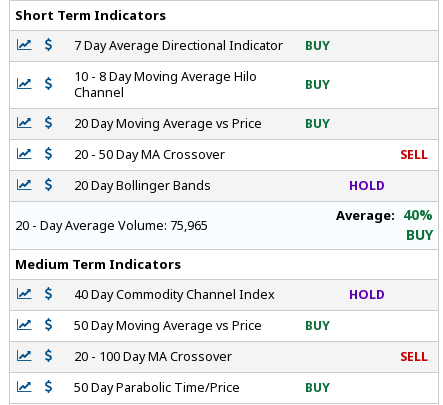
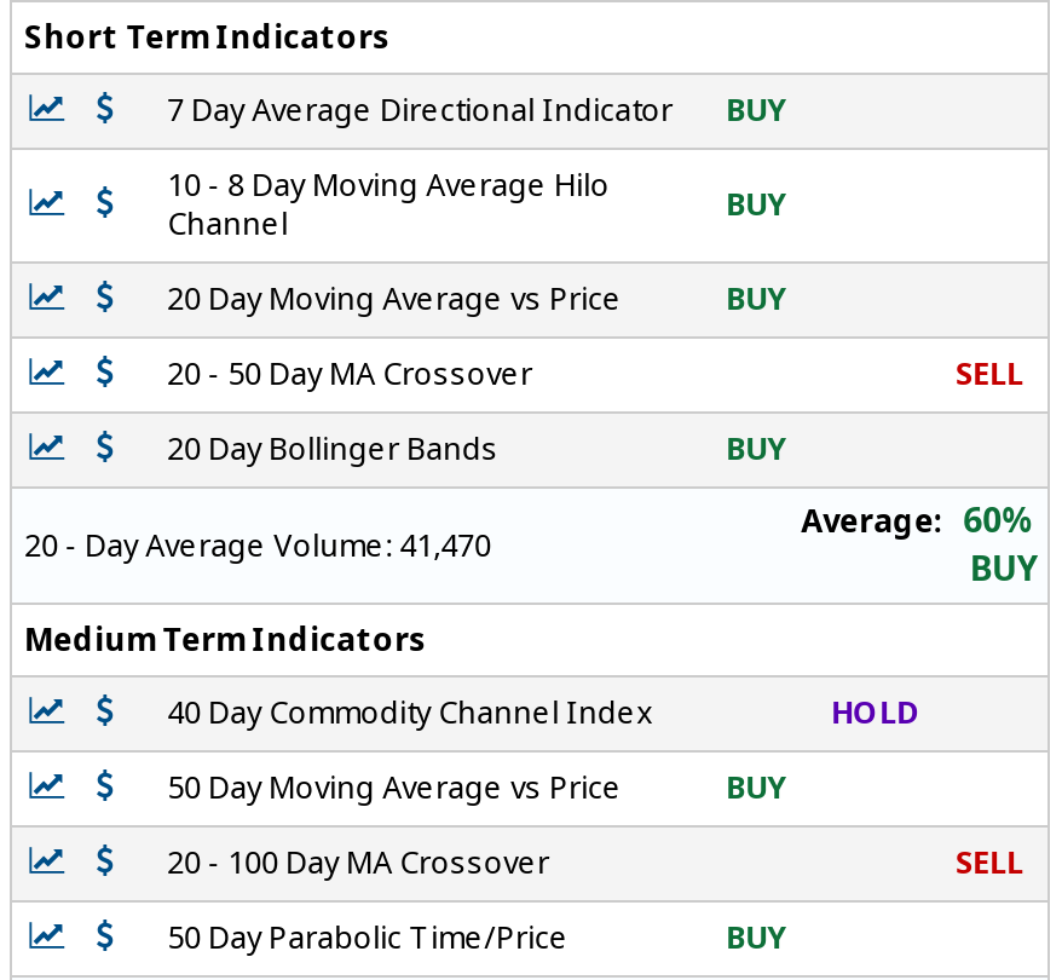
- HOLD
+ BUY

- Average: 40%
+ Average: 60%

- 20 - Day Average Volume: 75,965
+ 20 - Day Average Volume: 41,470
